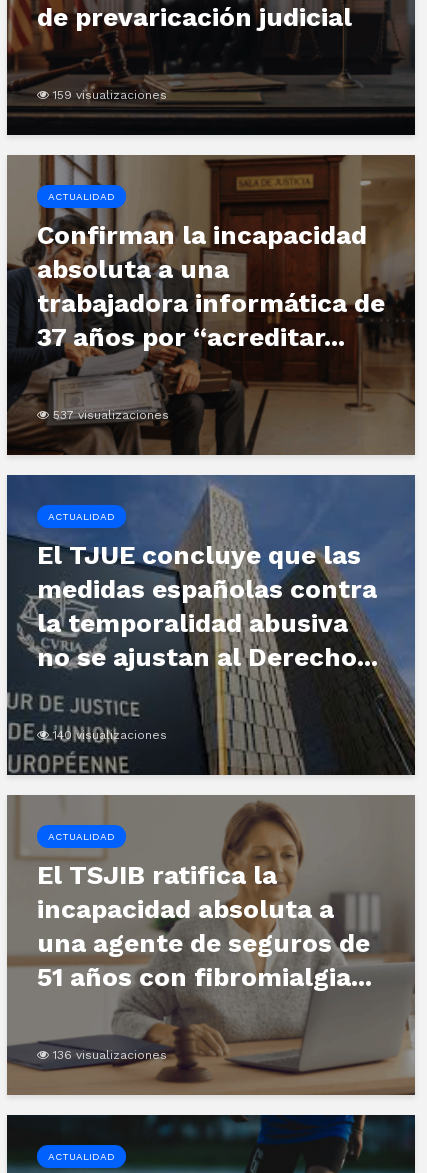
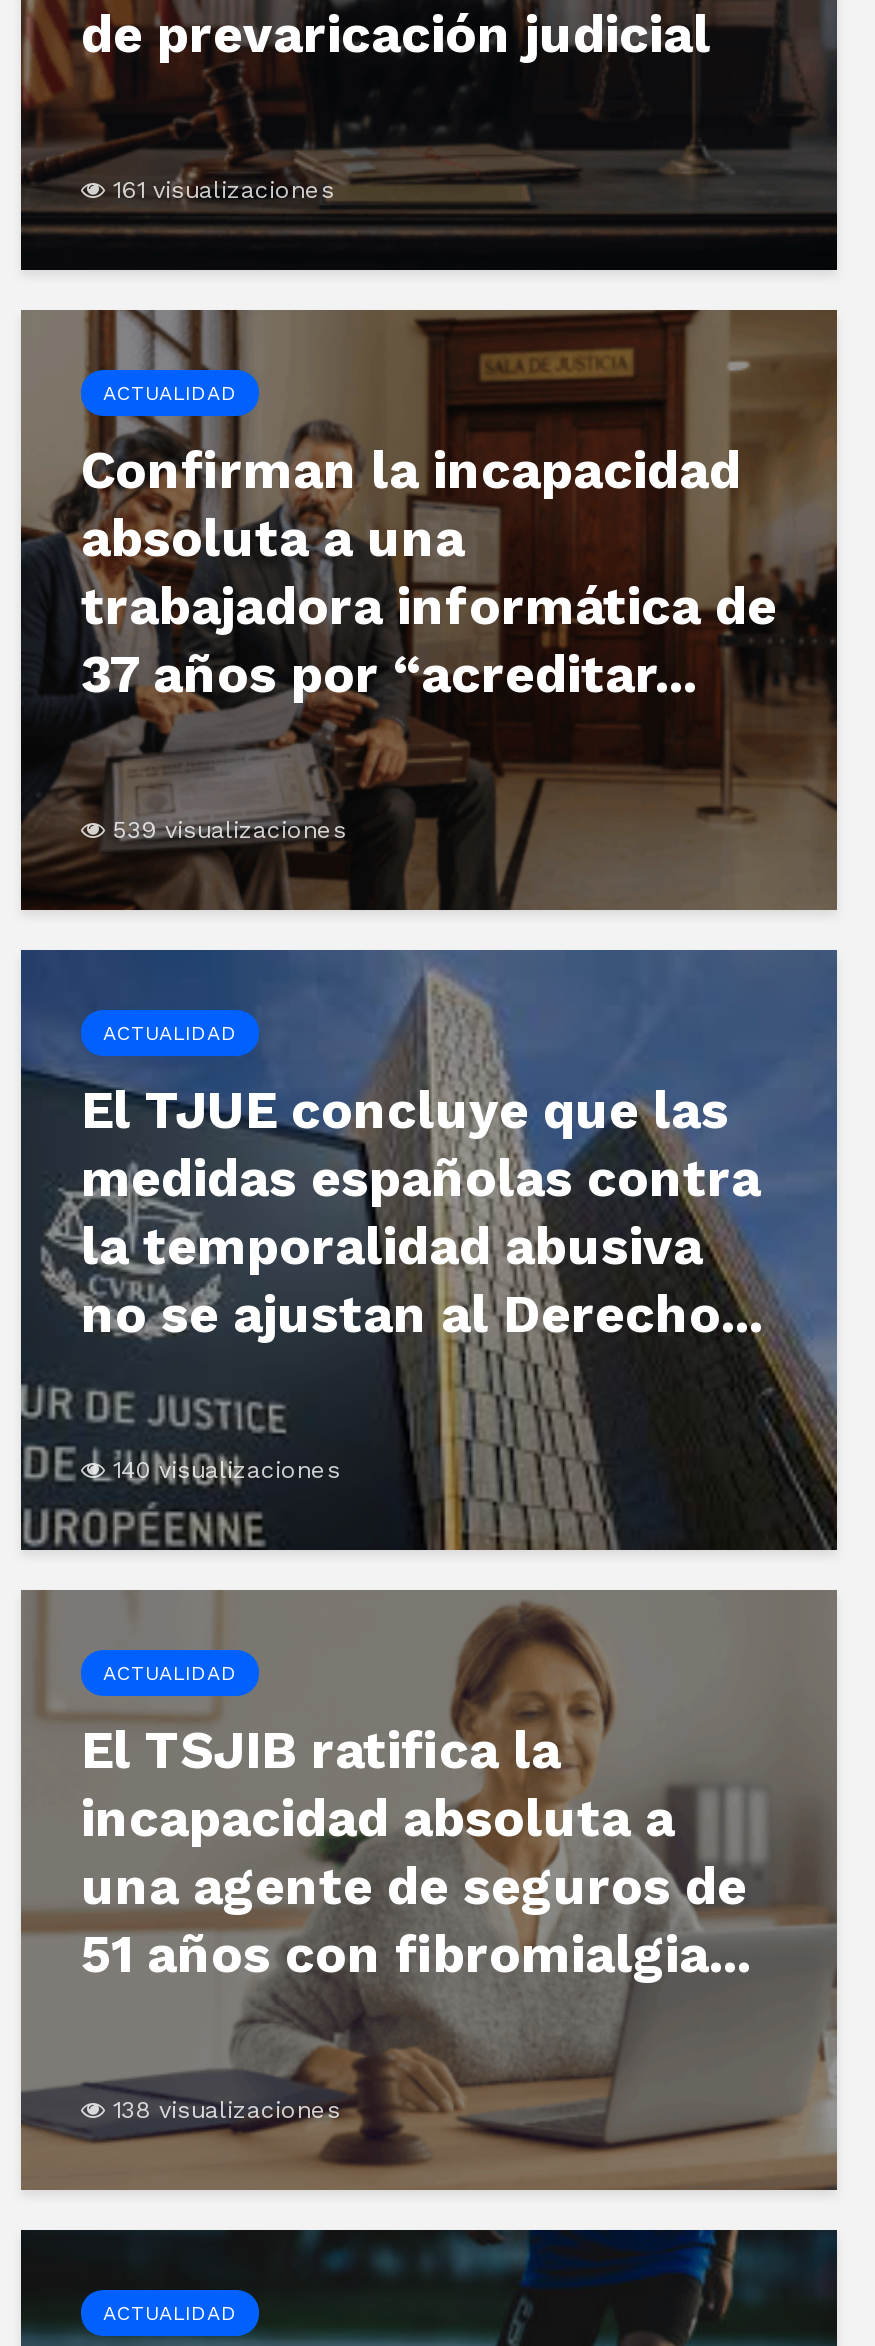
- 159 visualizaciones
+ 161 visualizaciones

- 537 visualizaciones
+ 539 visualizaciones

- 136 visualizaciones
+ 138 visualizaciones
